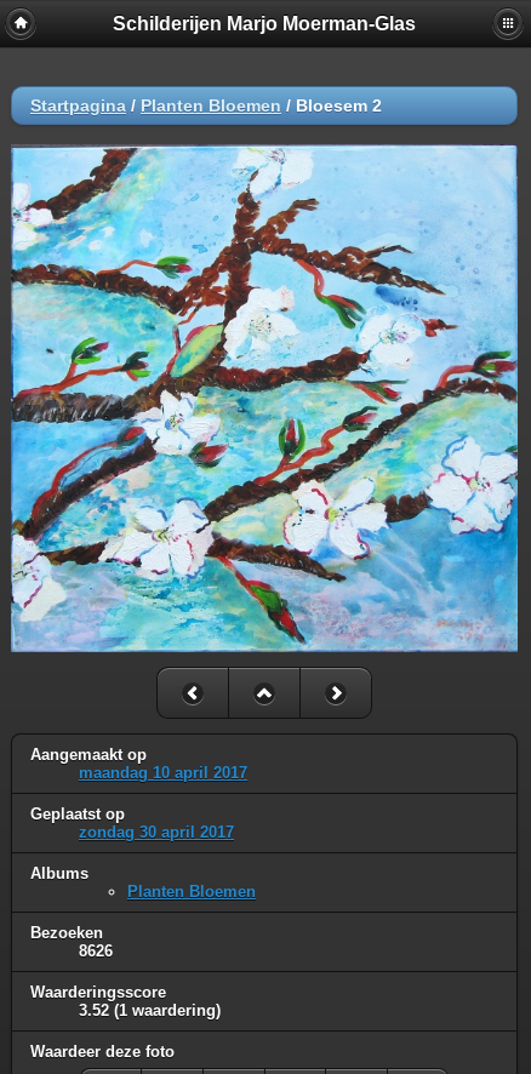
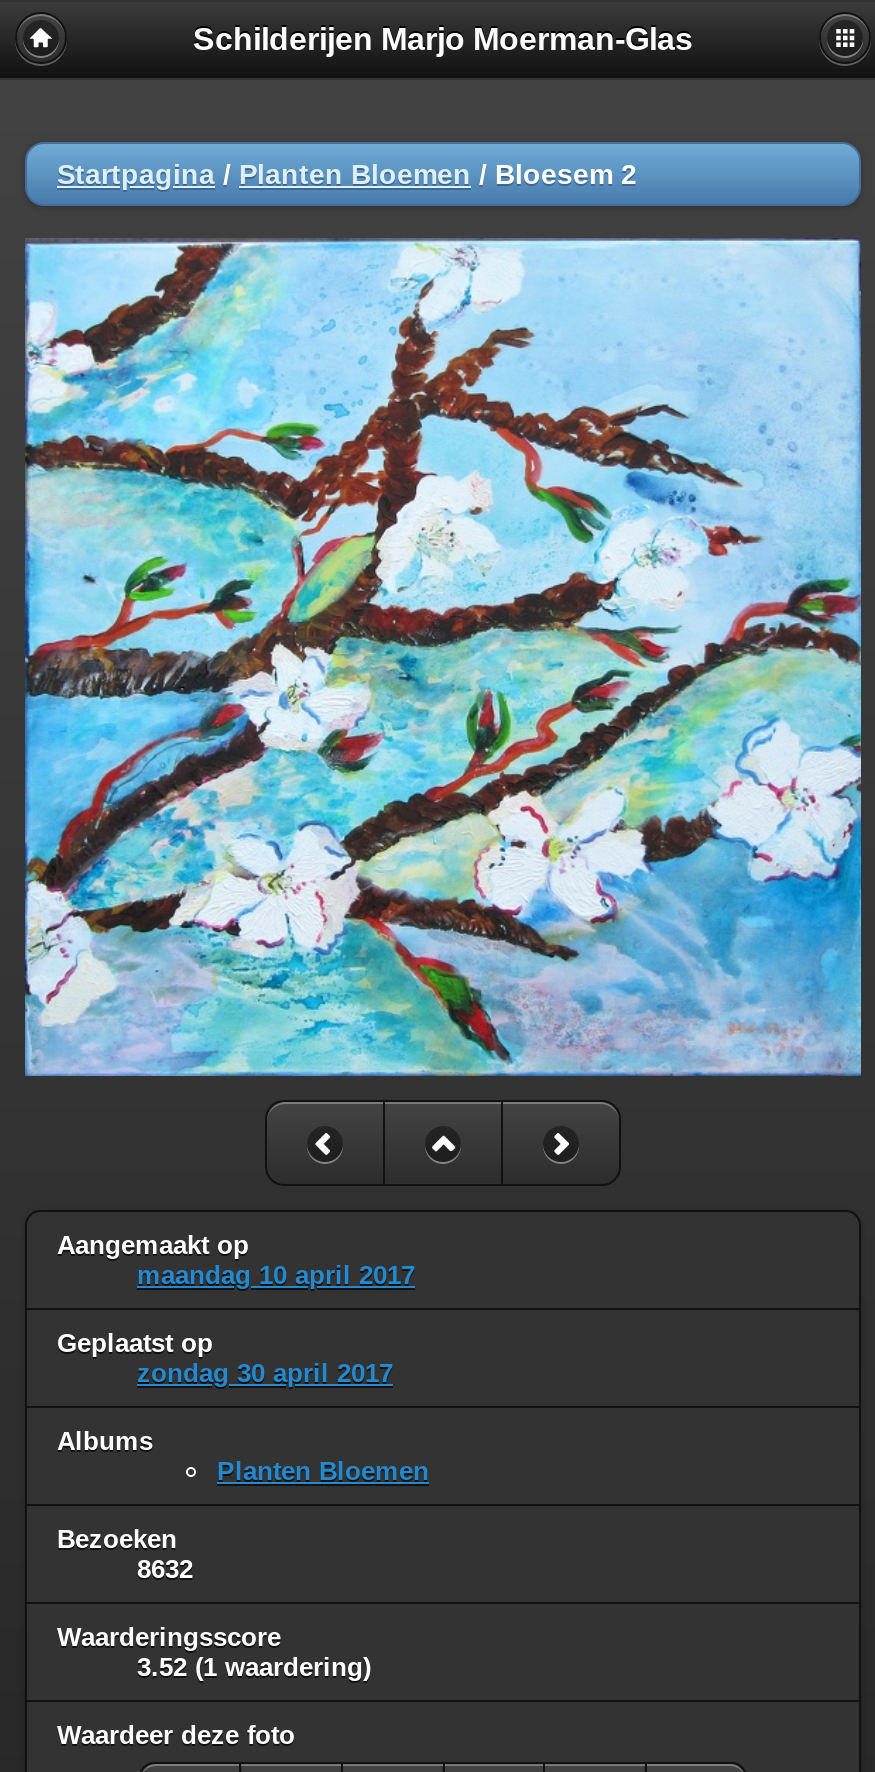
- 8626
+ 8632
